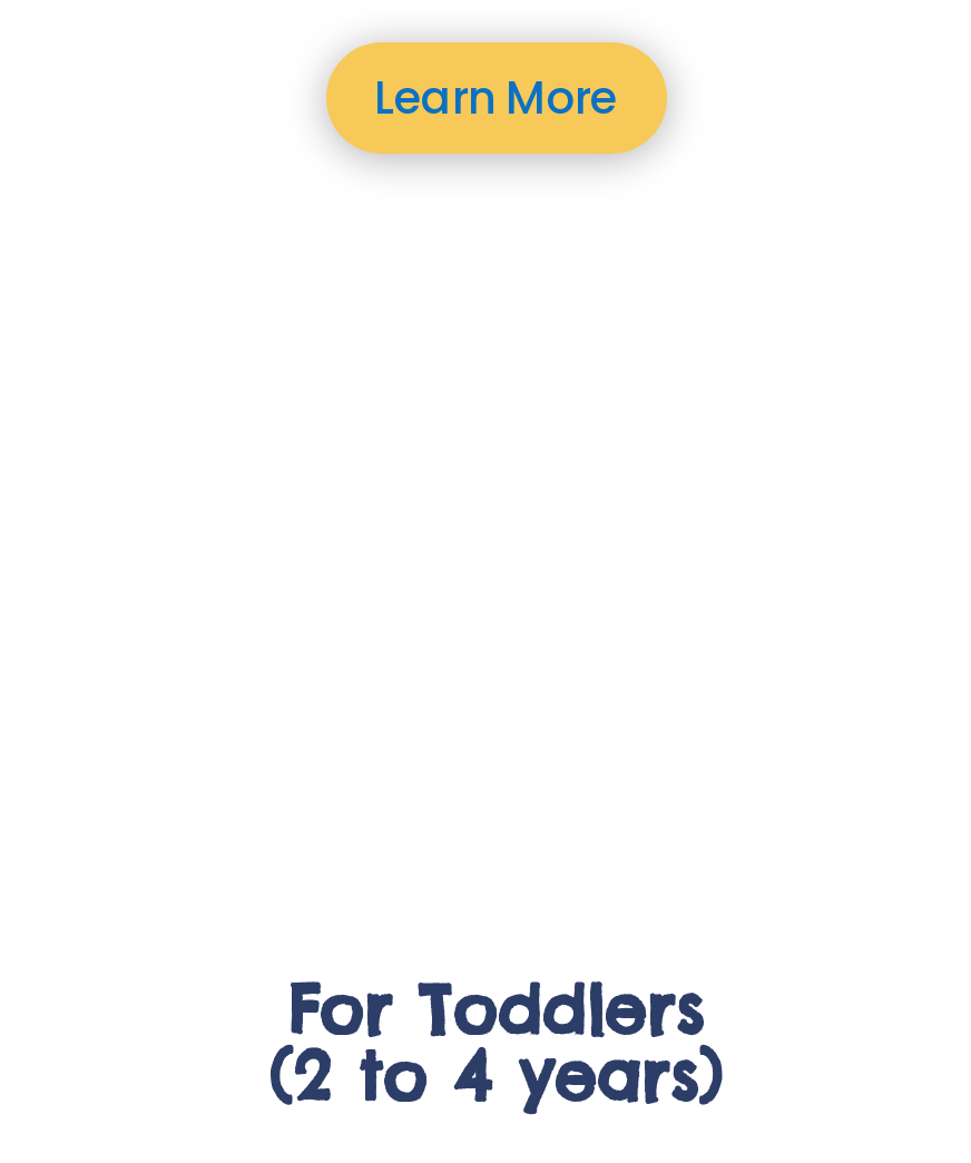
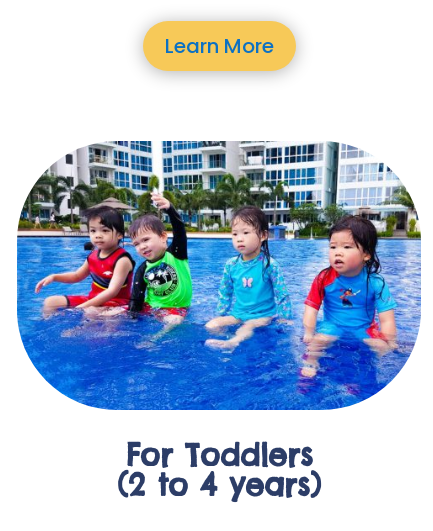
+ [image]
